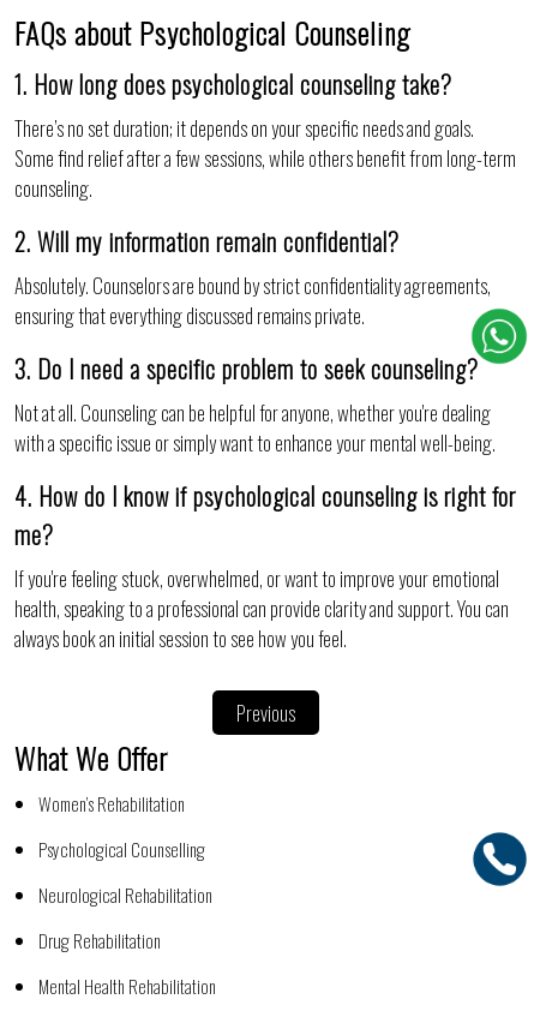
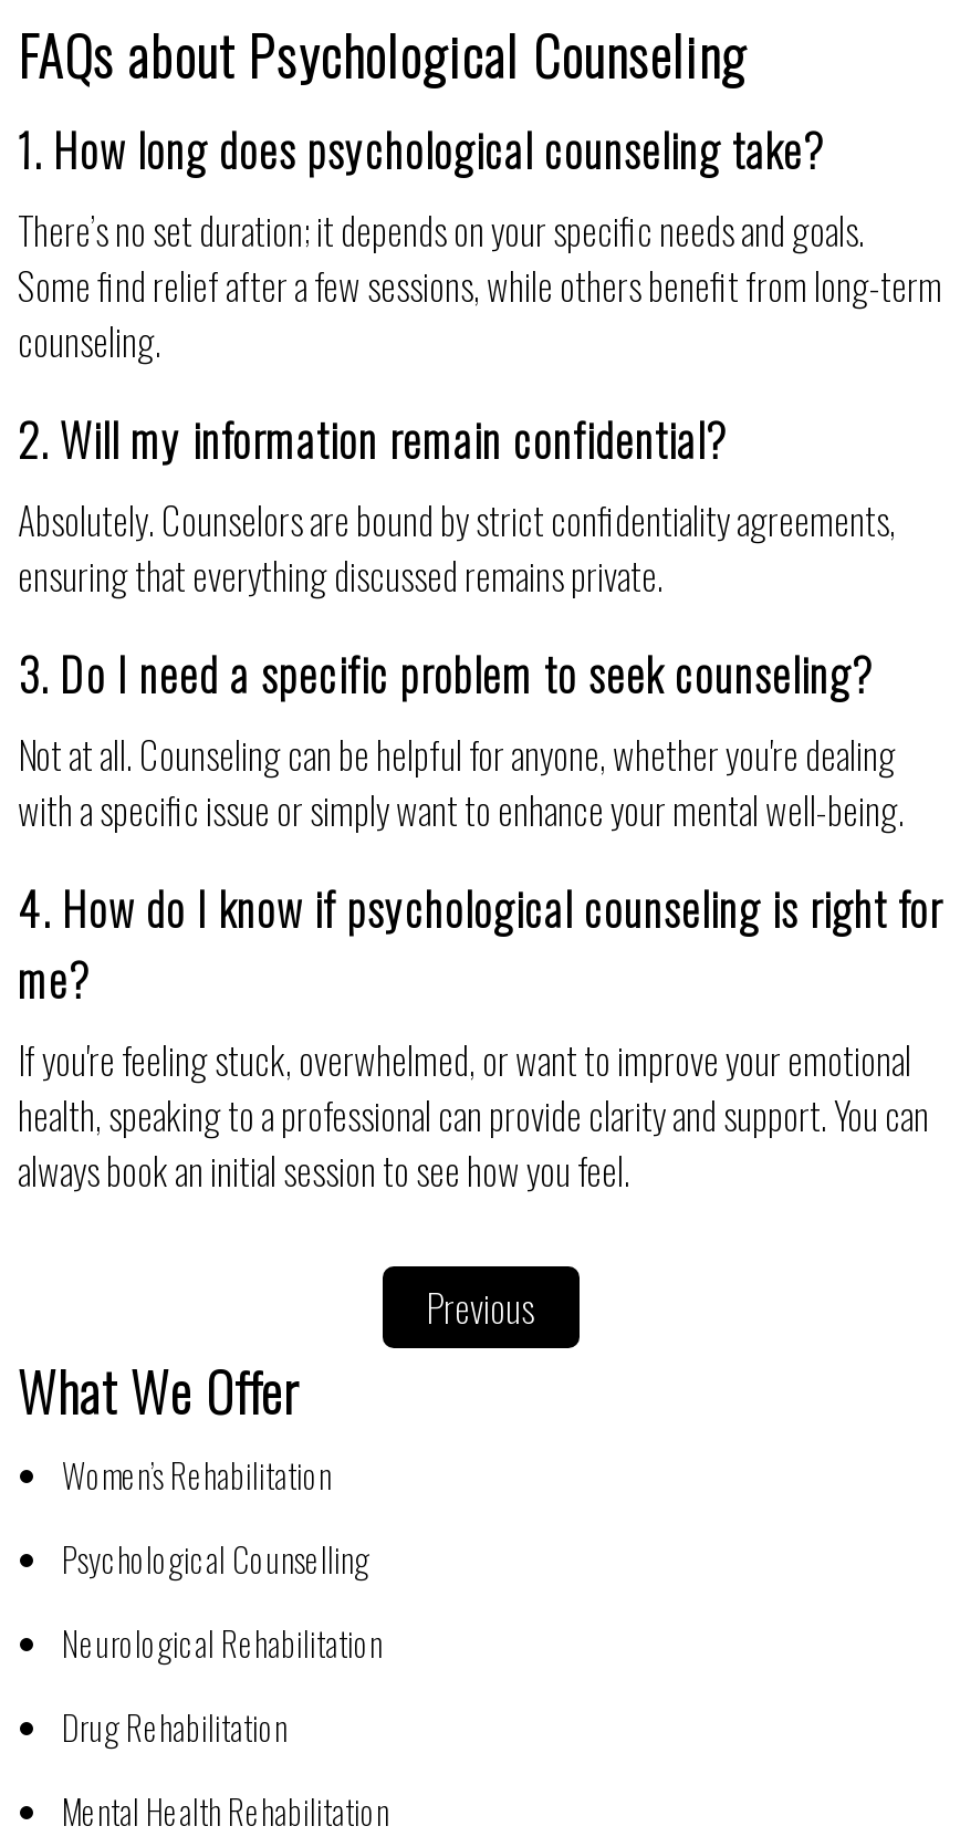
- [image]

- [image]
